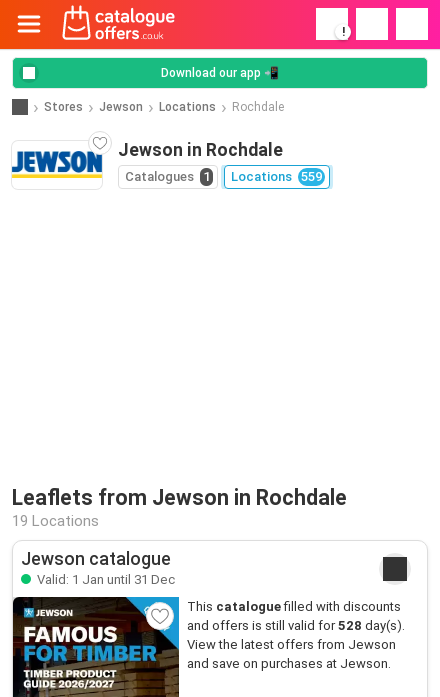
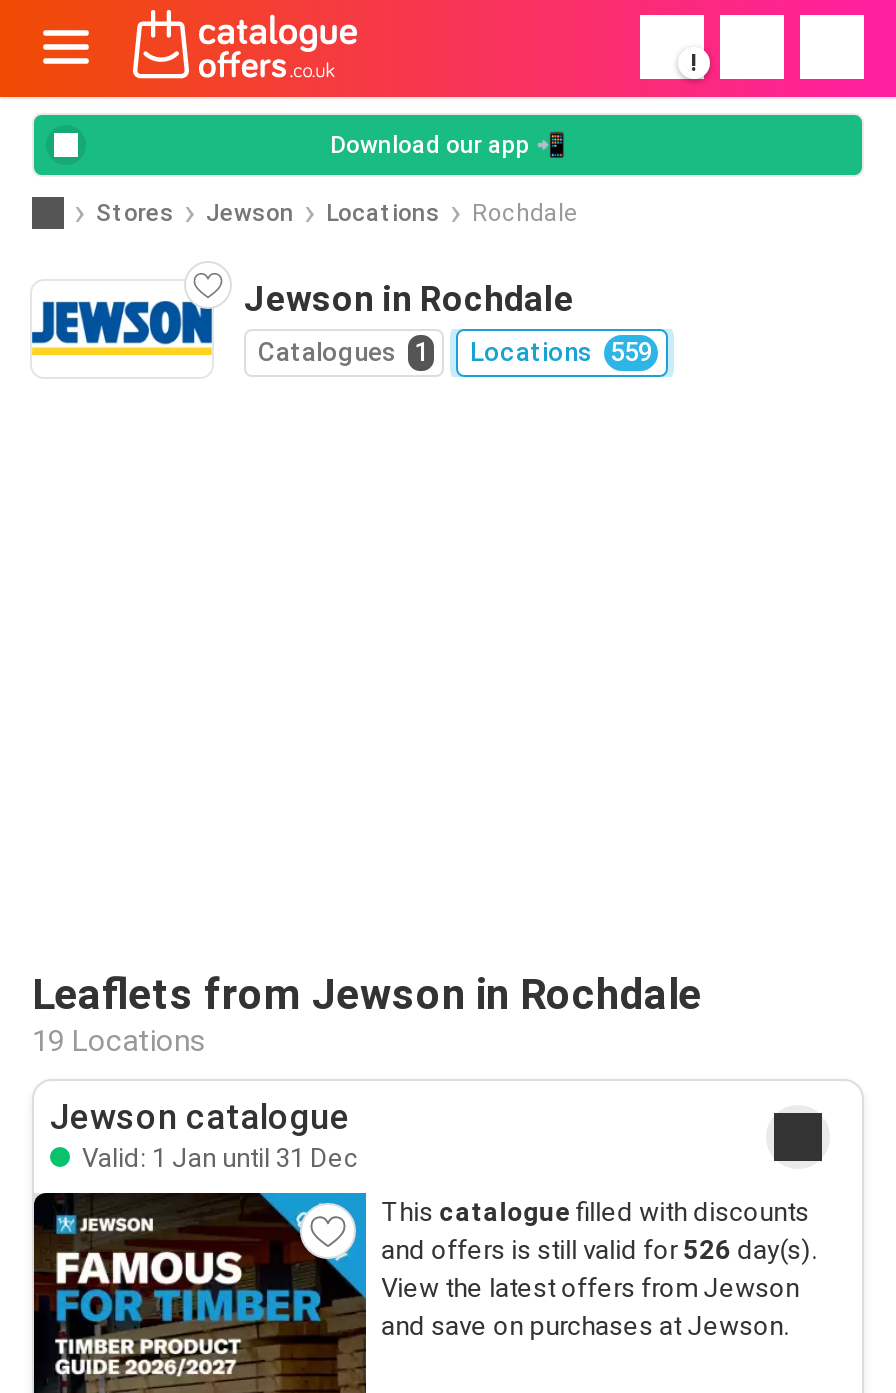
- and offers is still valid for 528 day(s).
+ and offers is still valid for 526 day(s).
